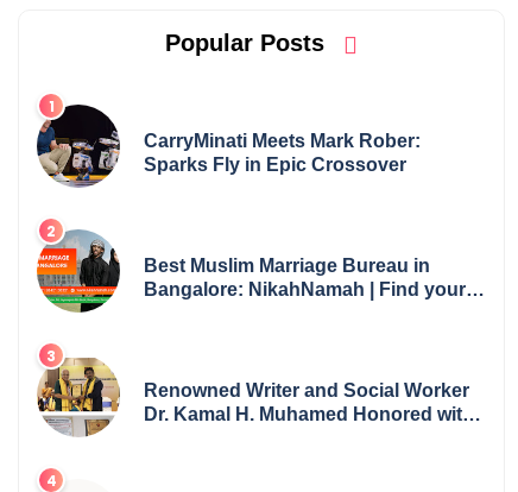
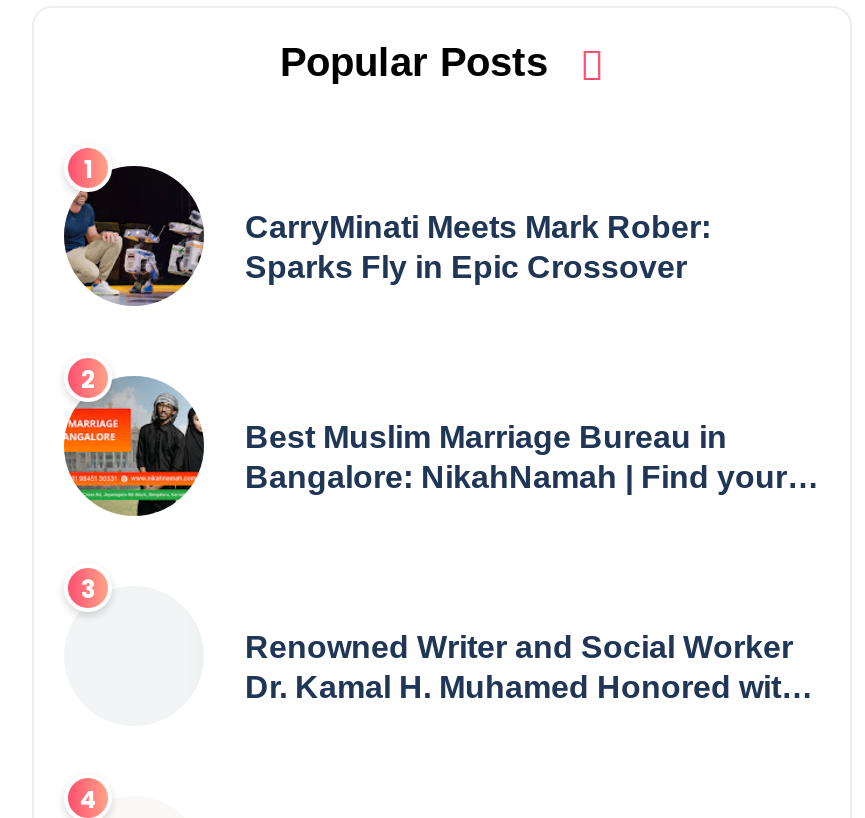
- [image]
